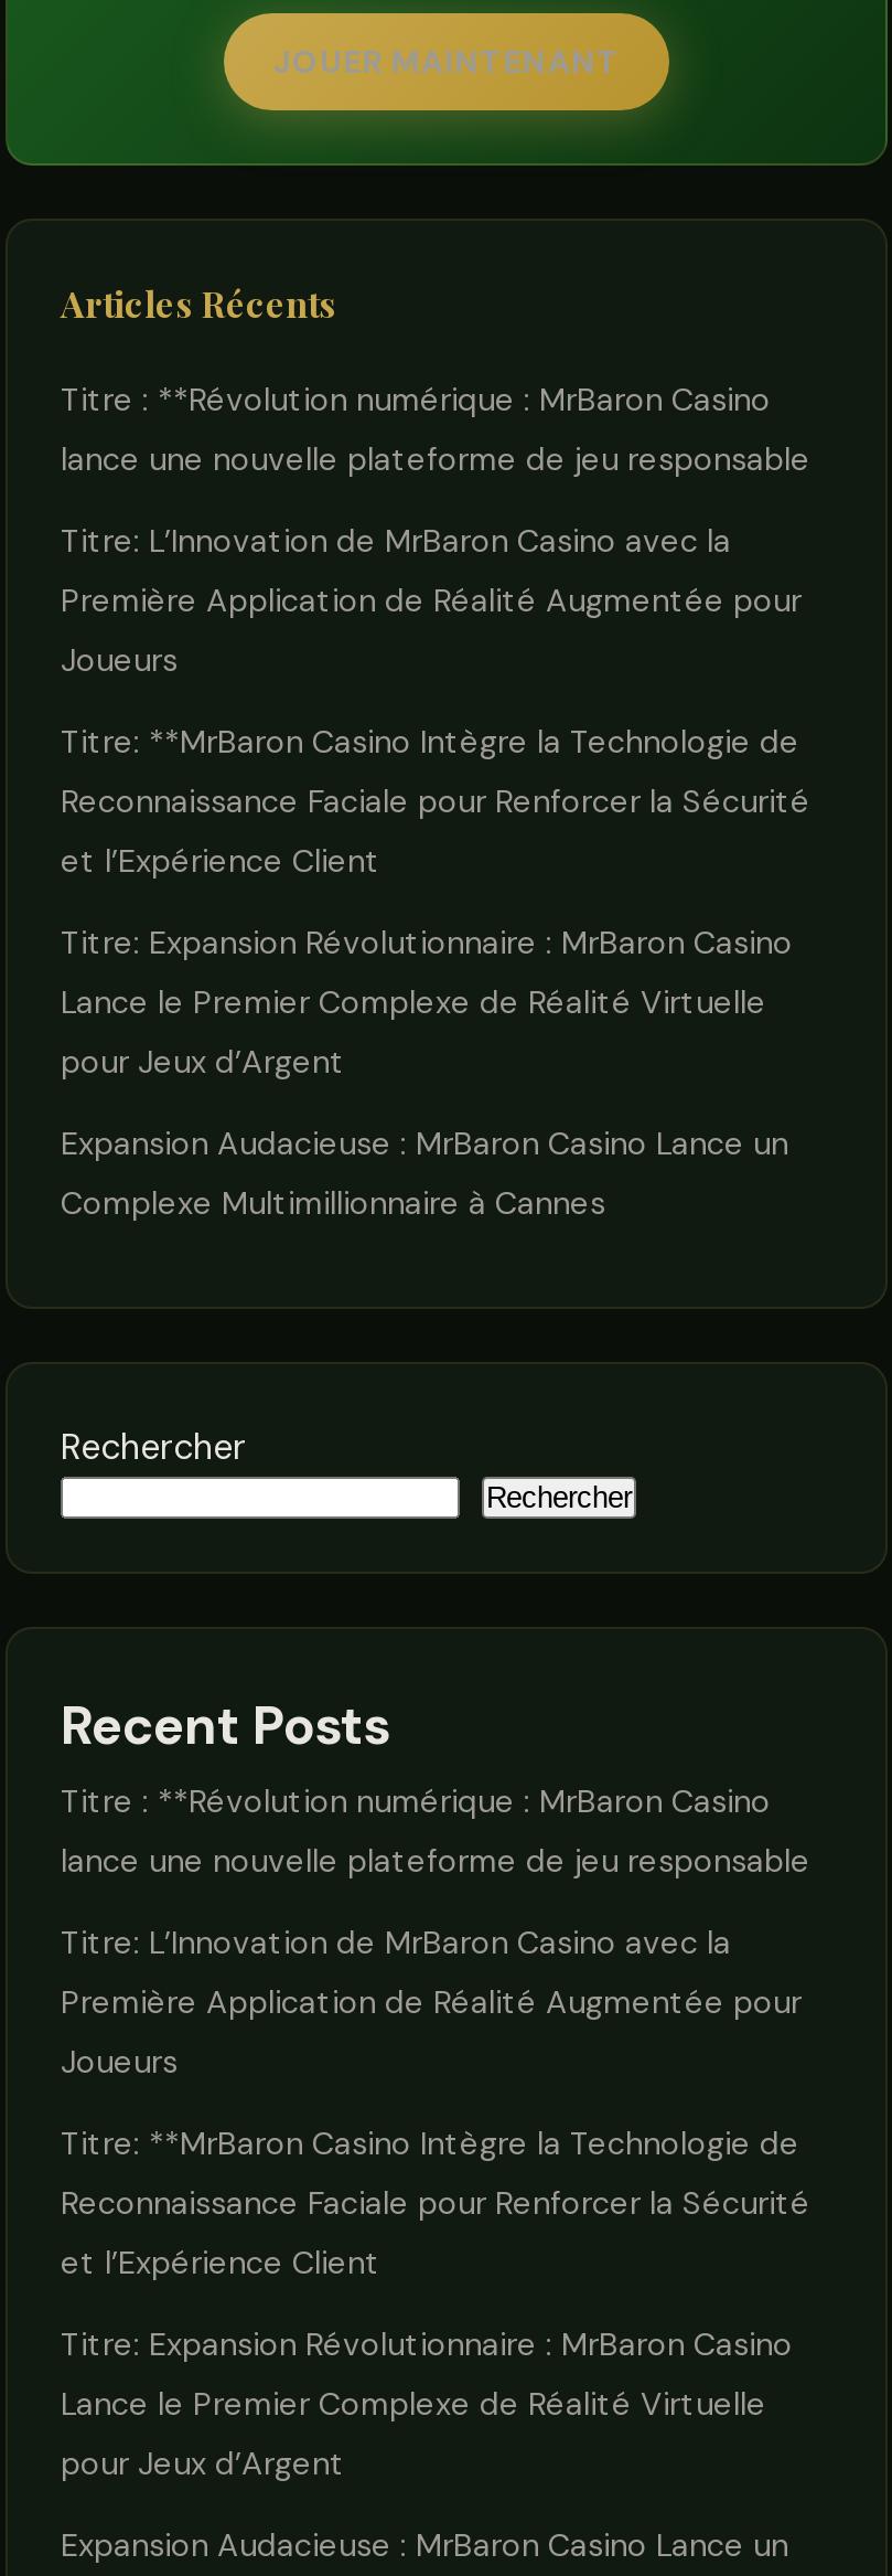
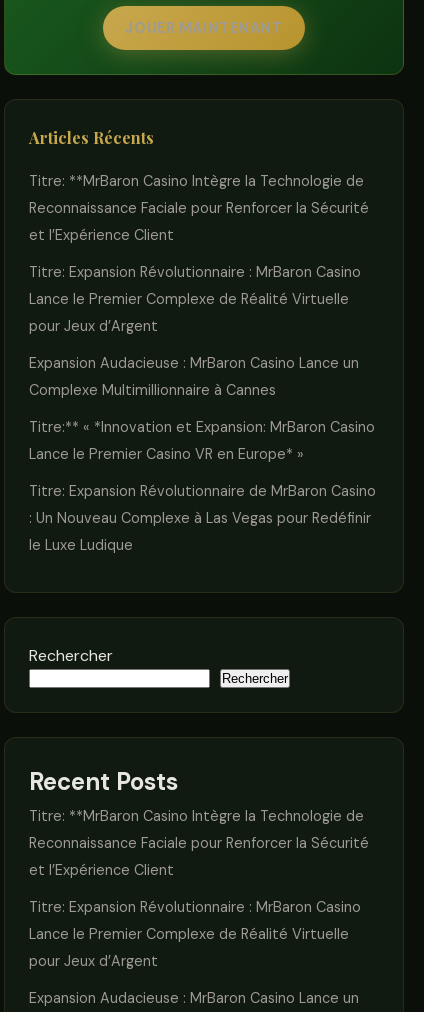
- Titre : **Révolution numérique : MrBaron Casino
- lance une nouvelle plateforme de jeu responsable
- Titre: L’Innovation de MrBaron Casino avec la
- Première Application de Réalité Augmentée pour
- Joueurs

+ Titre:** « *Innovation et Expansion: MrBaron Casino
+ Lance le Premier Casino VR en Europe* »
+ Titre: Expansion Révolutionnaire de MrBaron Casino
+ : Un Nouveau Complexe à Las Vegas pour Redéfinir
+ le Luxe Ludique

- Titre : **Révolution numérique : MrBaron Casino
- lance une nouvelle plateforme de jeu responsable
- Titre: L’Innovation de MrBaron Casino avec la
- Première Application de Réalité Augmentée pour
- Joueurs
